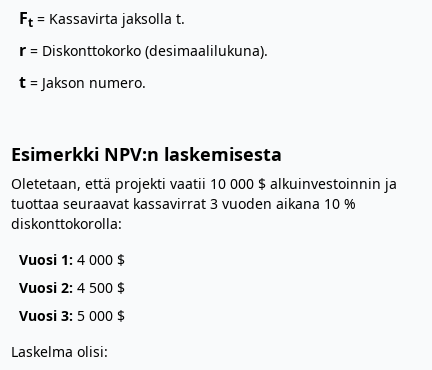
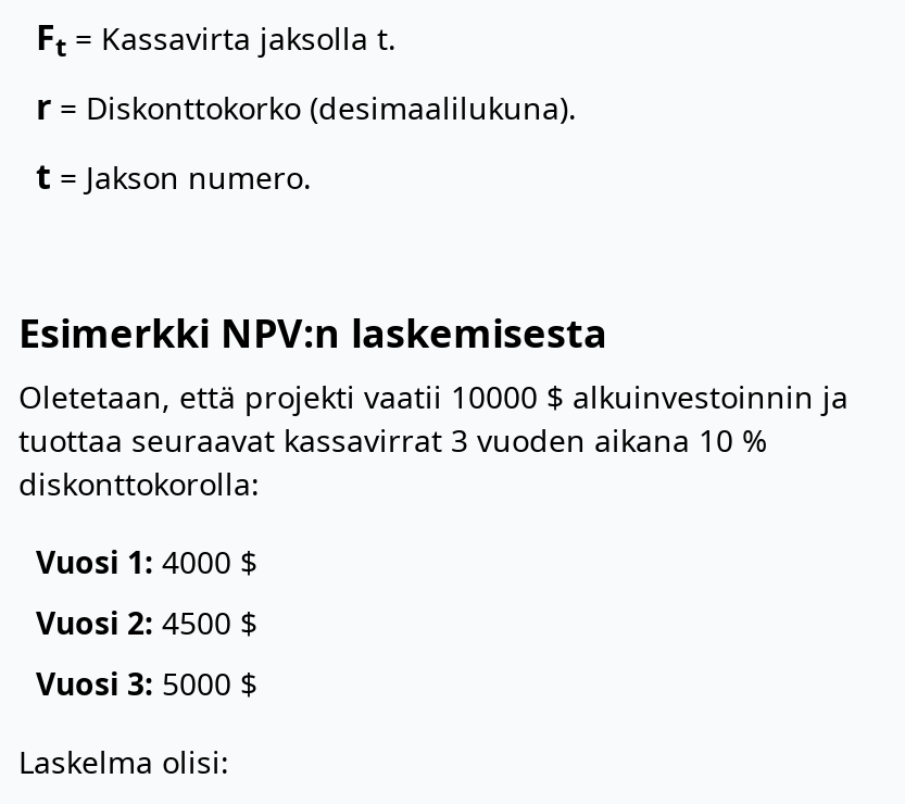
- Oletetaan, että projekti vaatii 10 000 $ alkuinvestoinnin ja
+ Oletetaan, että projekti vaatii 10000 $ alkuinvestoinnin ja
